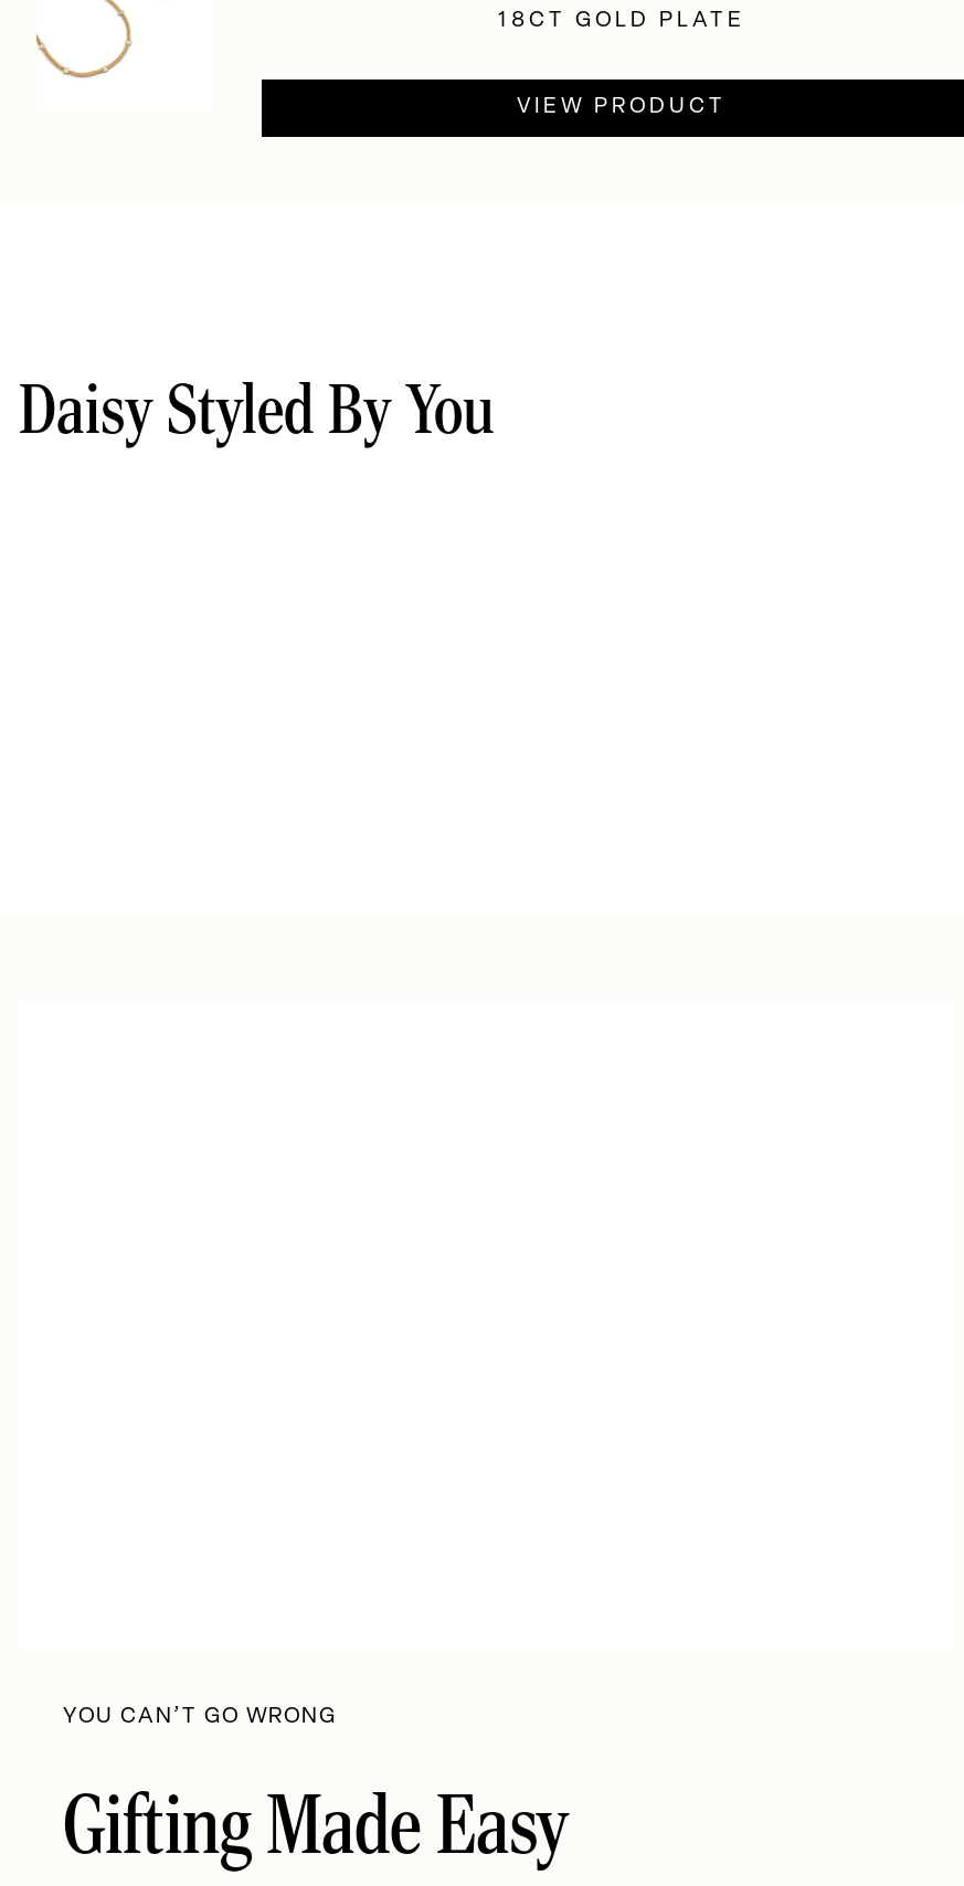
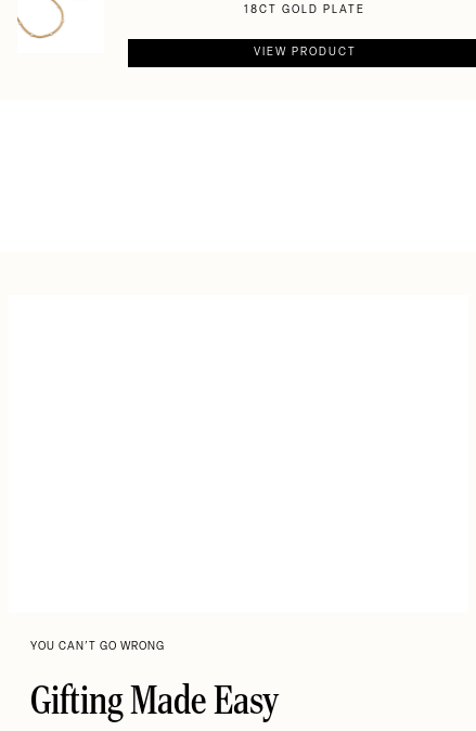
- Daisy Styled By You
